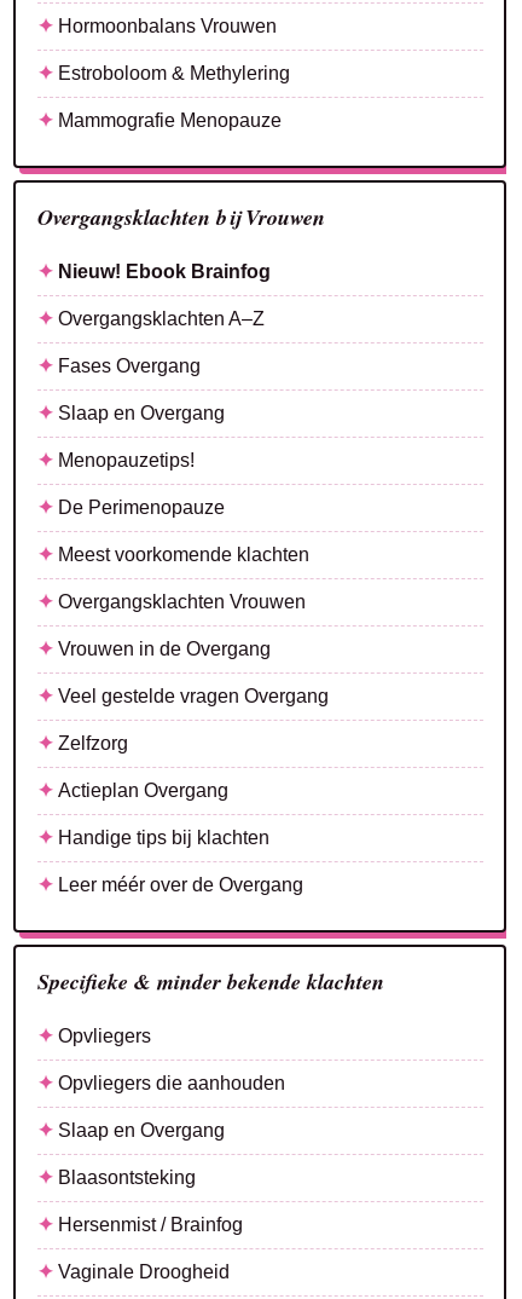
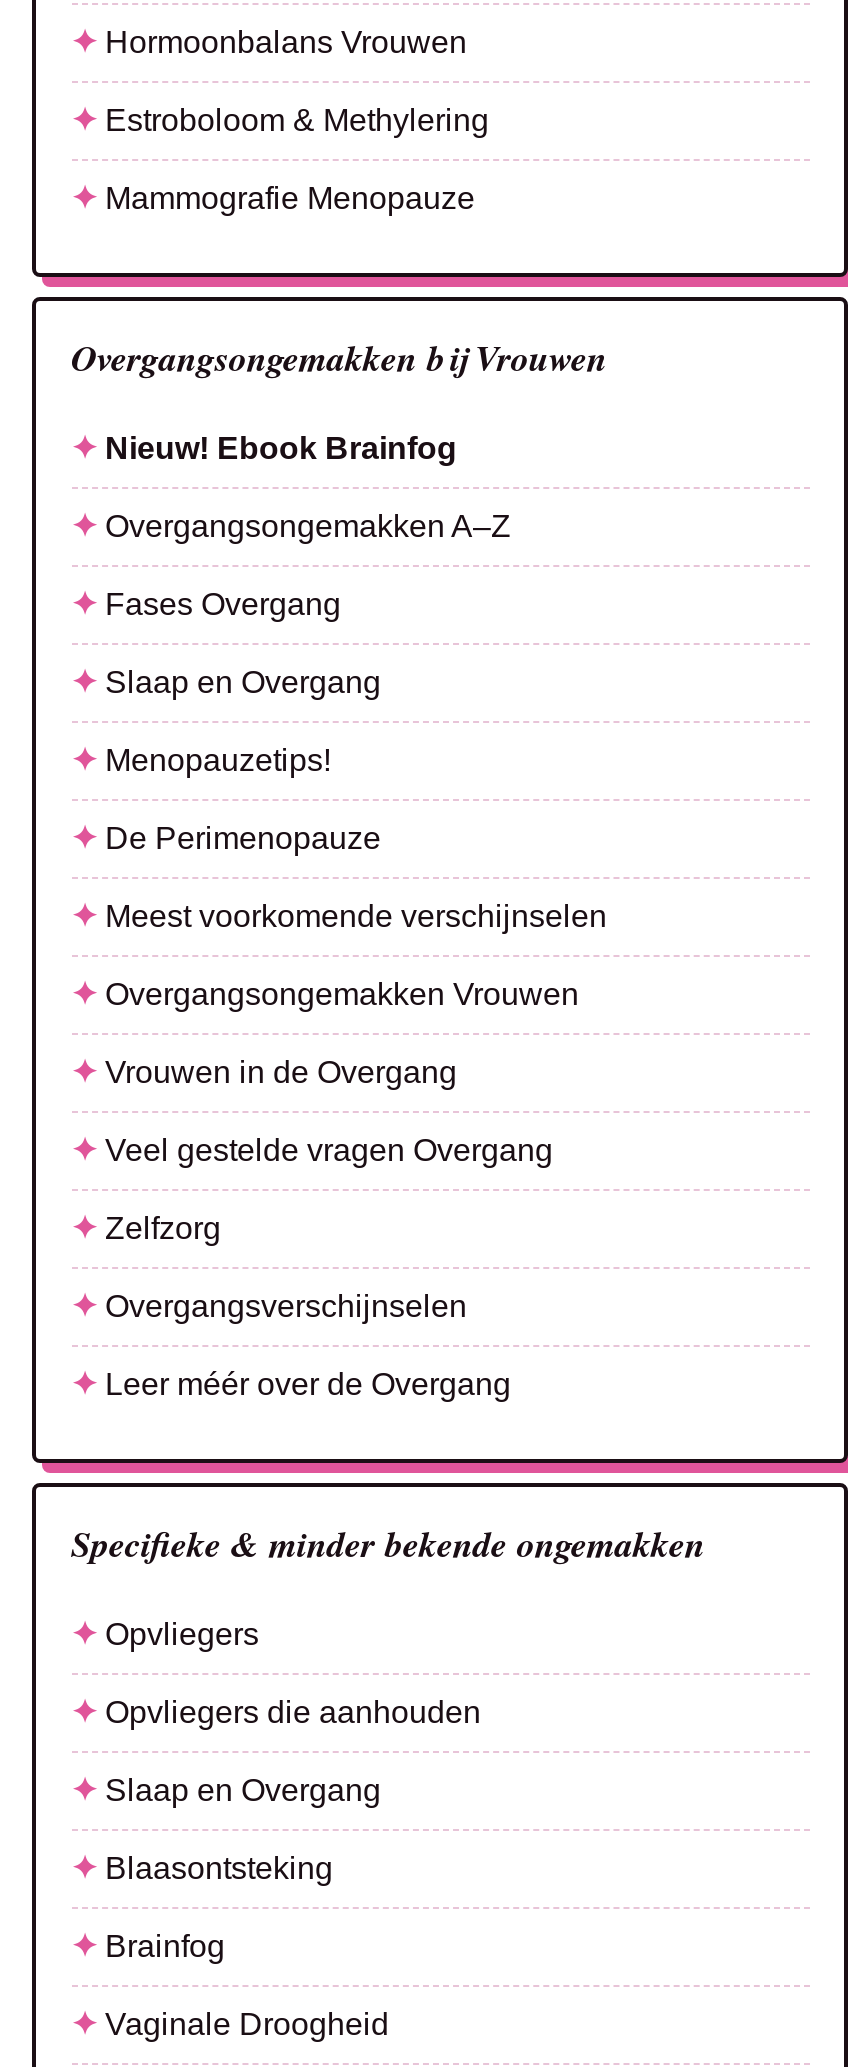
- Overgangsklachten bij Vrouwen
+ Overgangsongemakken bij Vrouwen

- Overgangsklachten A–Z
+ Overgangsongemakken A–Z

- Meest voorkomende klachten
+ Meest voorkomende verschijnselen

- Overgangsklachten Vrouwen
+ Overgangsongemakken Vrouwen

- Actieplan Overgang
- Handige tips bij klachten
+ Overgangsverschijnselen

- Specifieke & minder bekende klachten
+ Specifieke & minder bekende ongemakken

- Hersenmist / Brainfog
+ Brainfog
